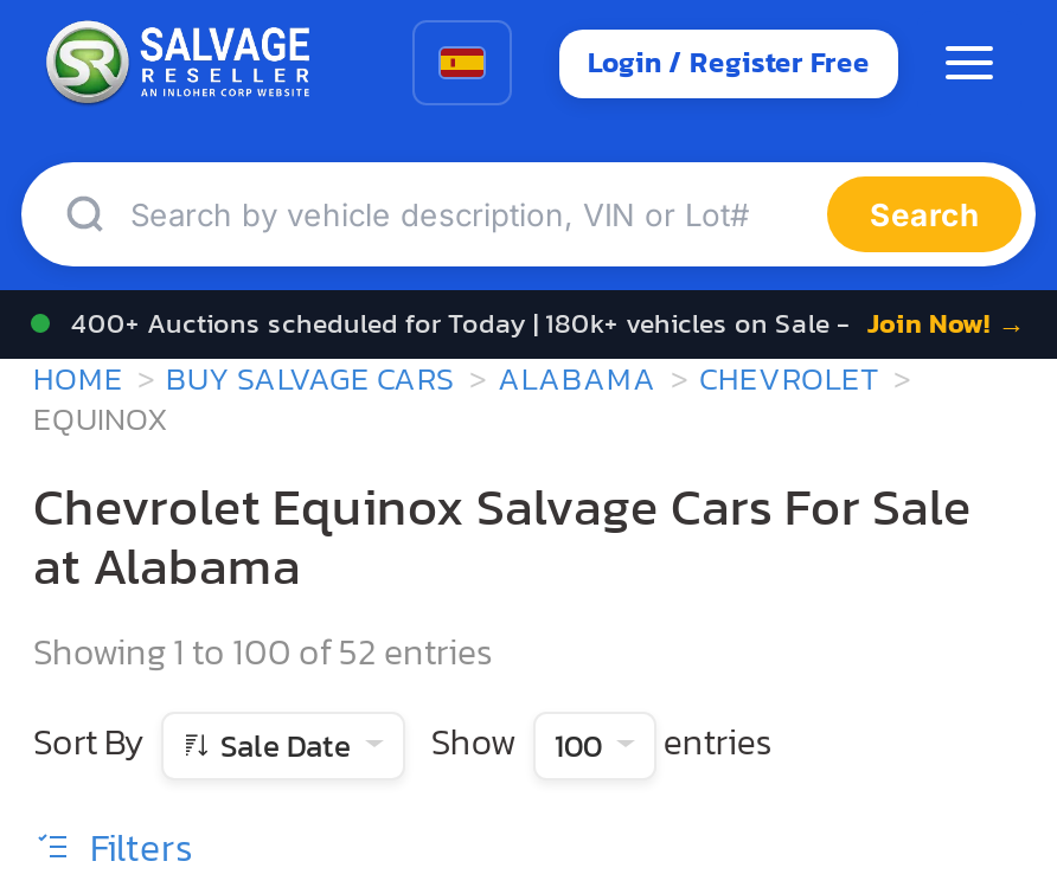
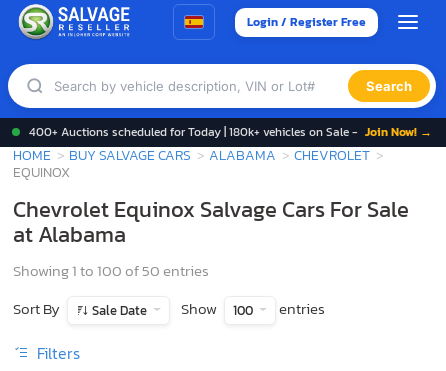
- Showing 1 to 100 of 52 entries
+ Showing 1 to 100 of 50 entries
